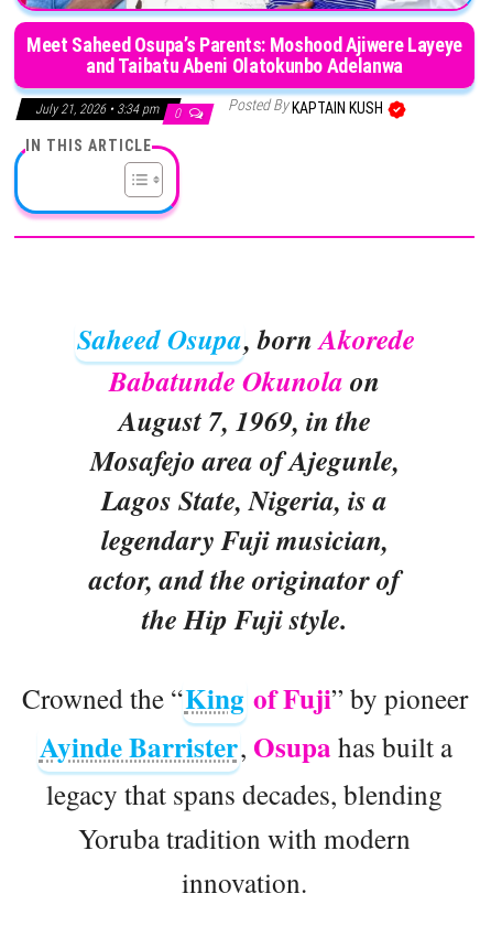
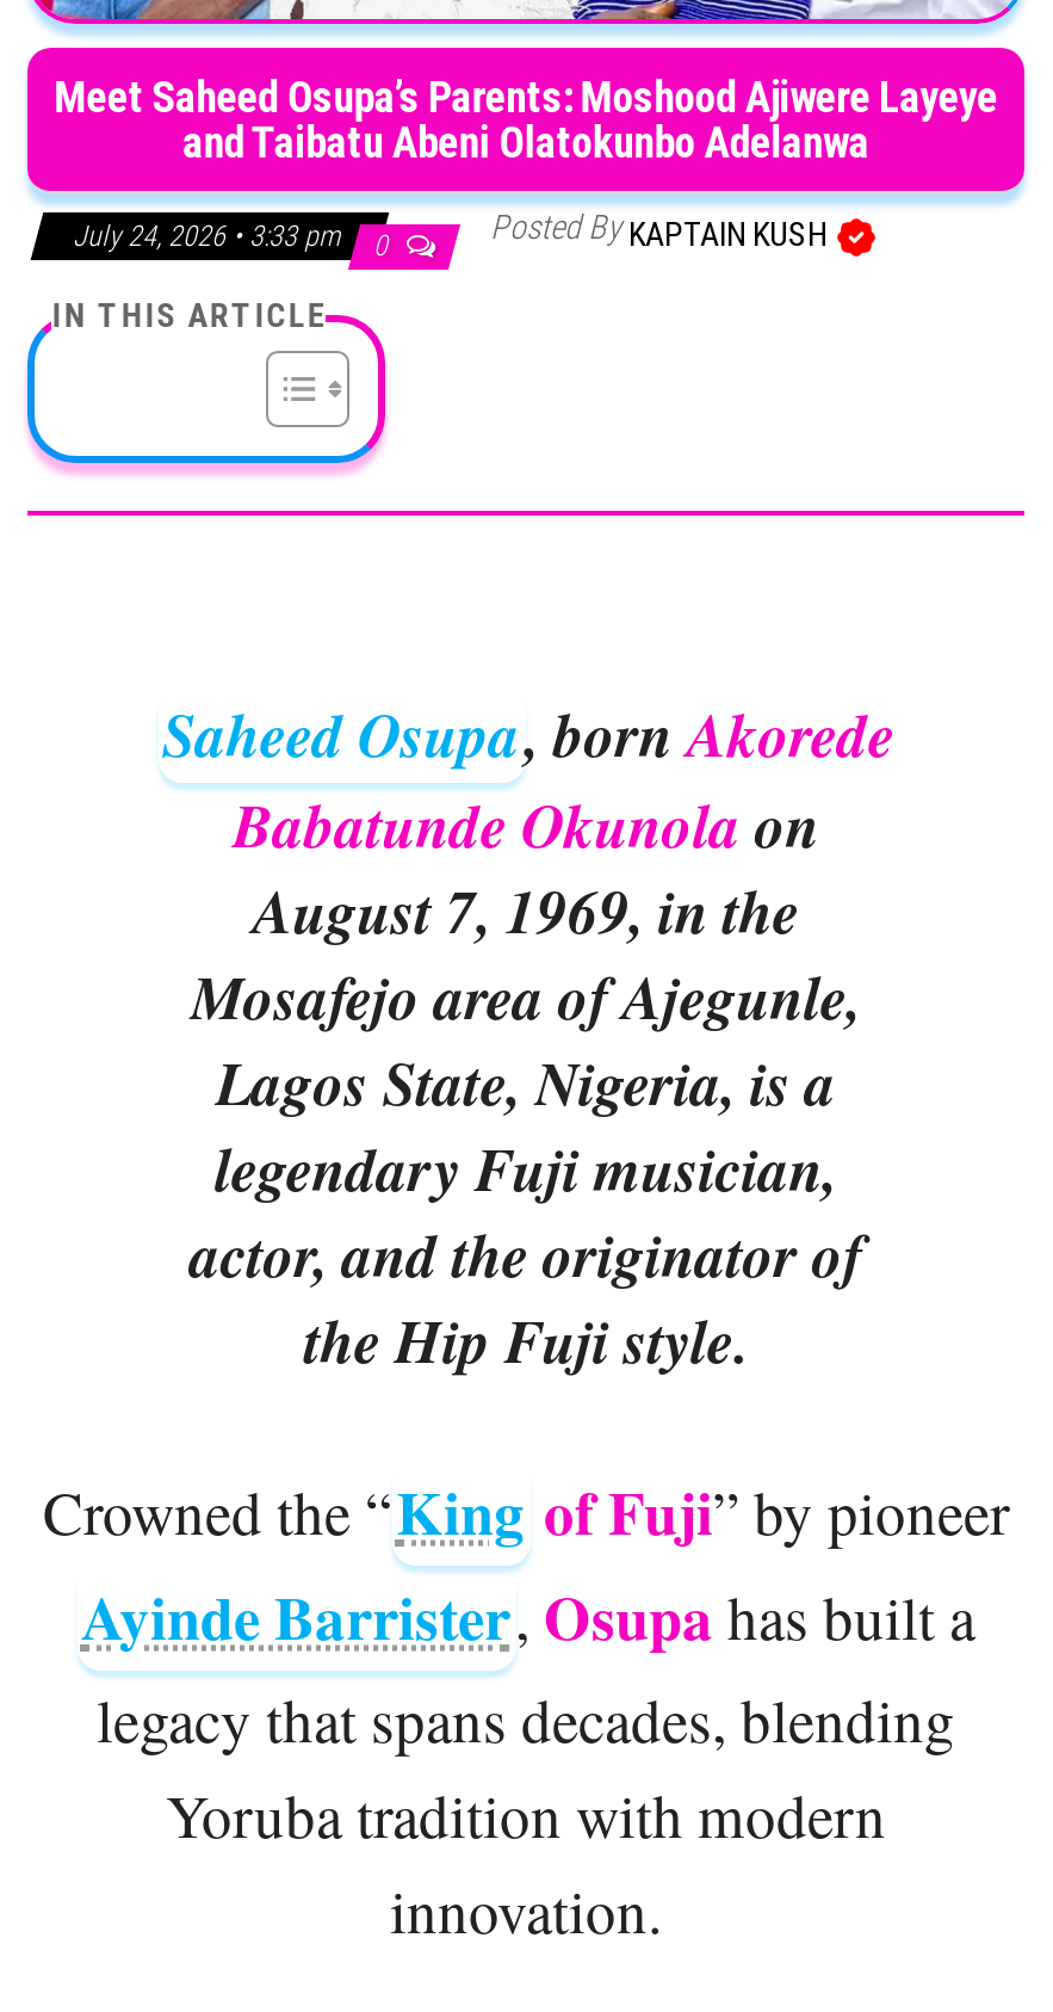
- July 21, 2026 • 3:34 pm 0
+ July 24, 2026 • 3:33 pm 0
